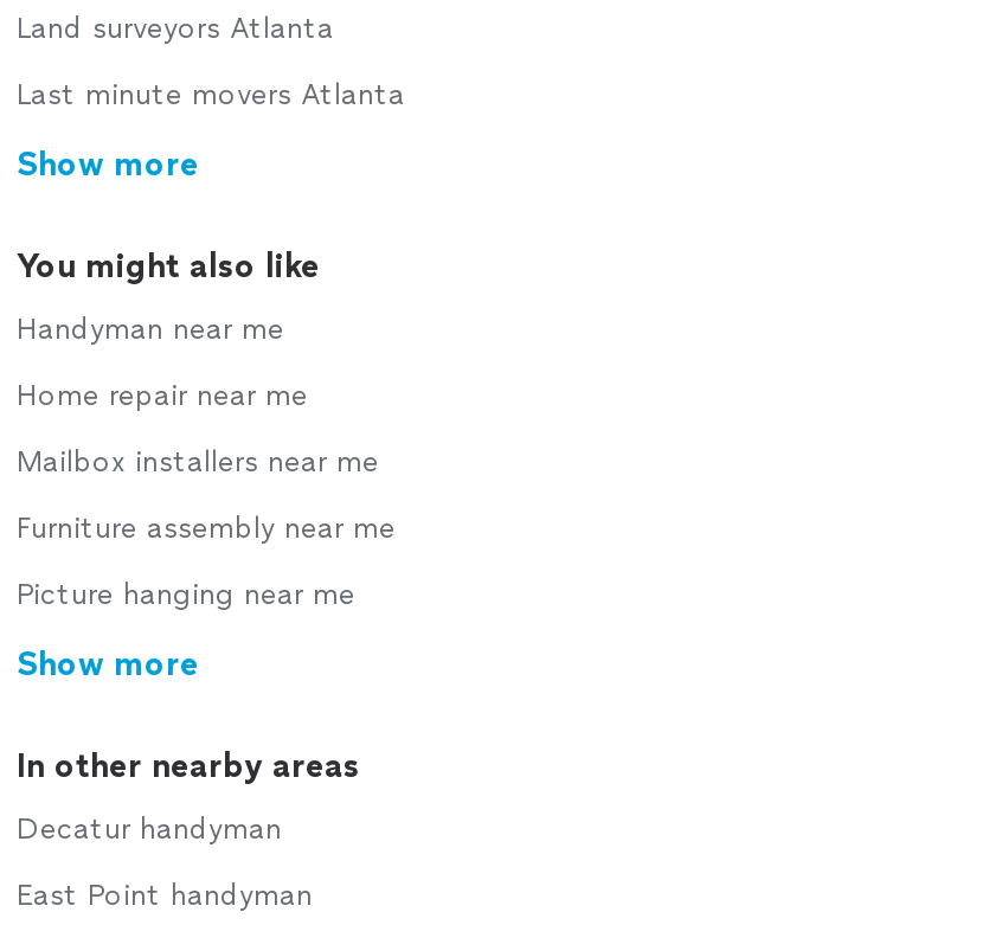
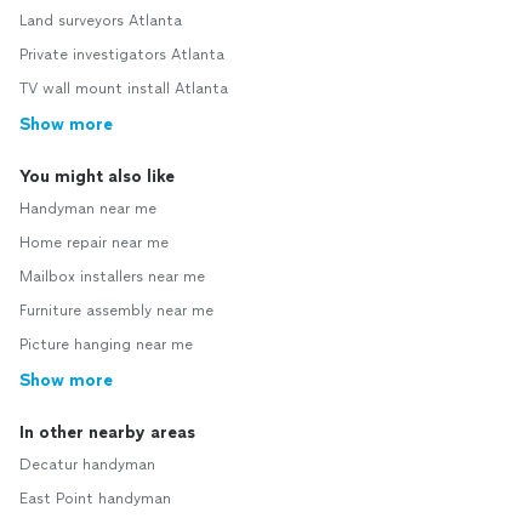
- Last minute movers Atlanta
+ Private investigators Atlanta
+ TV wall mount install Atlanta
